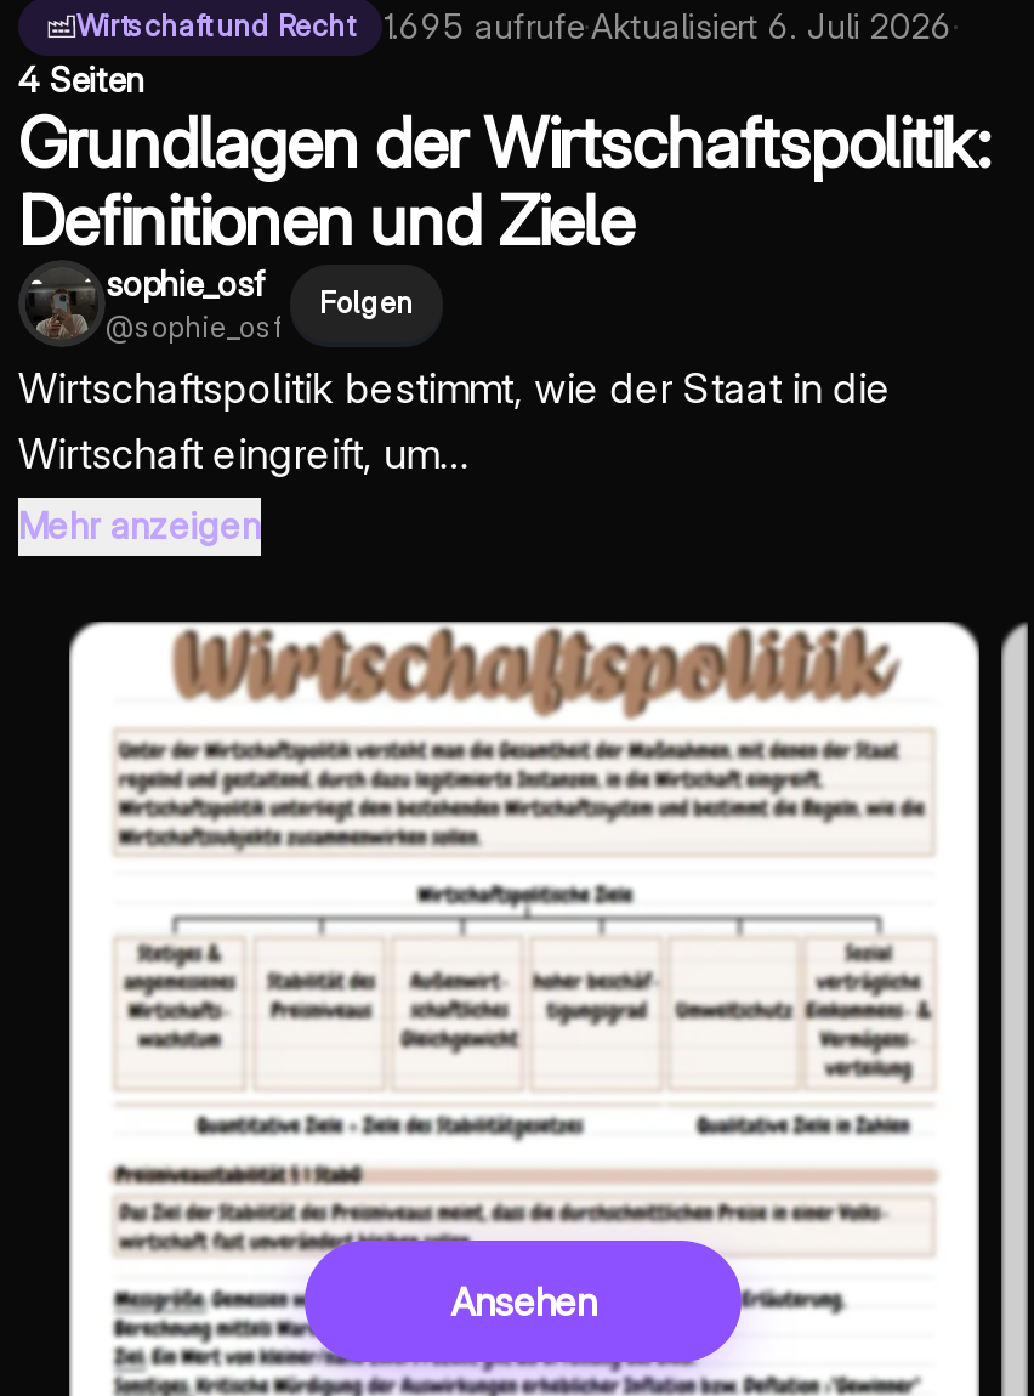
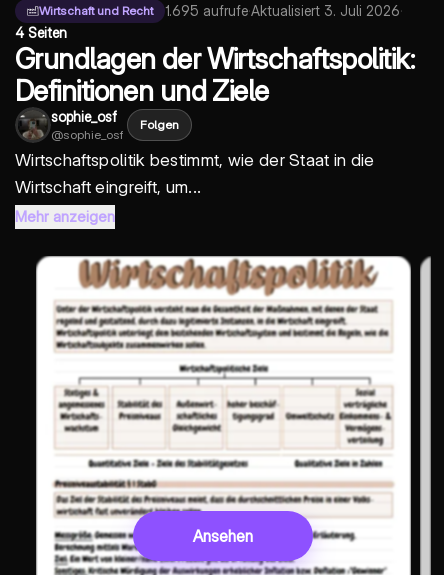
- 1.695 aufrufe·Aktualisiert 6. Juli 2026 ·
+ 1.695 aufrufe·Aktualisiert 3. Juli 2026 ·
